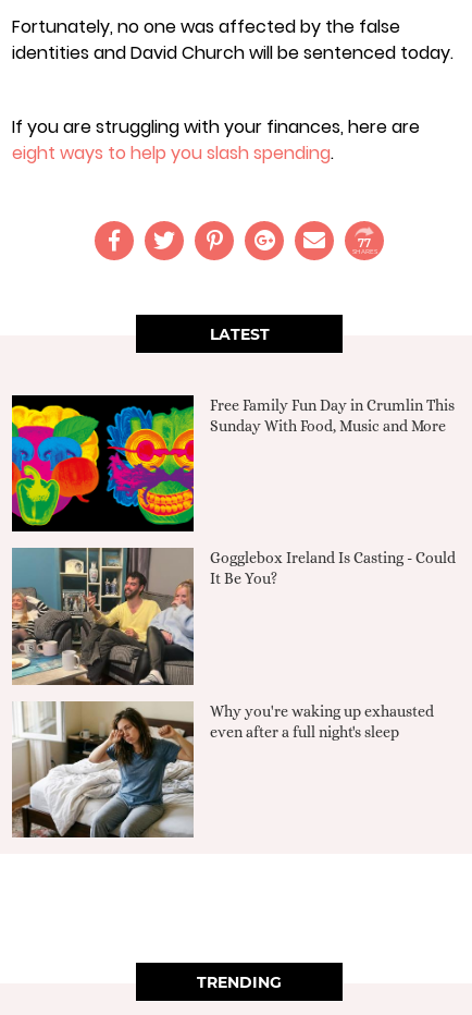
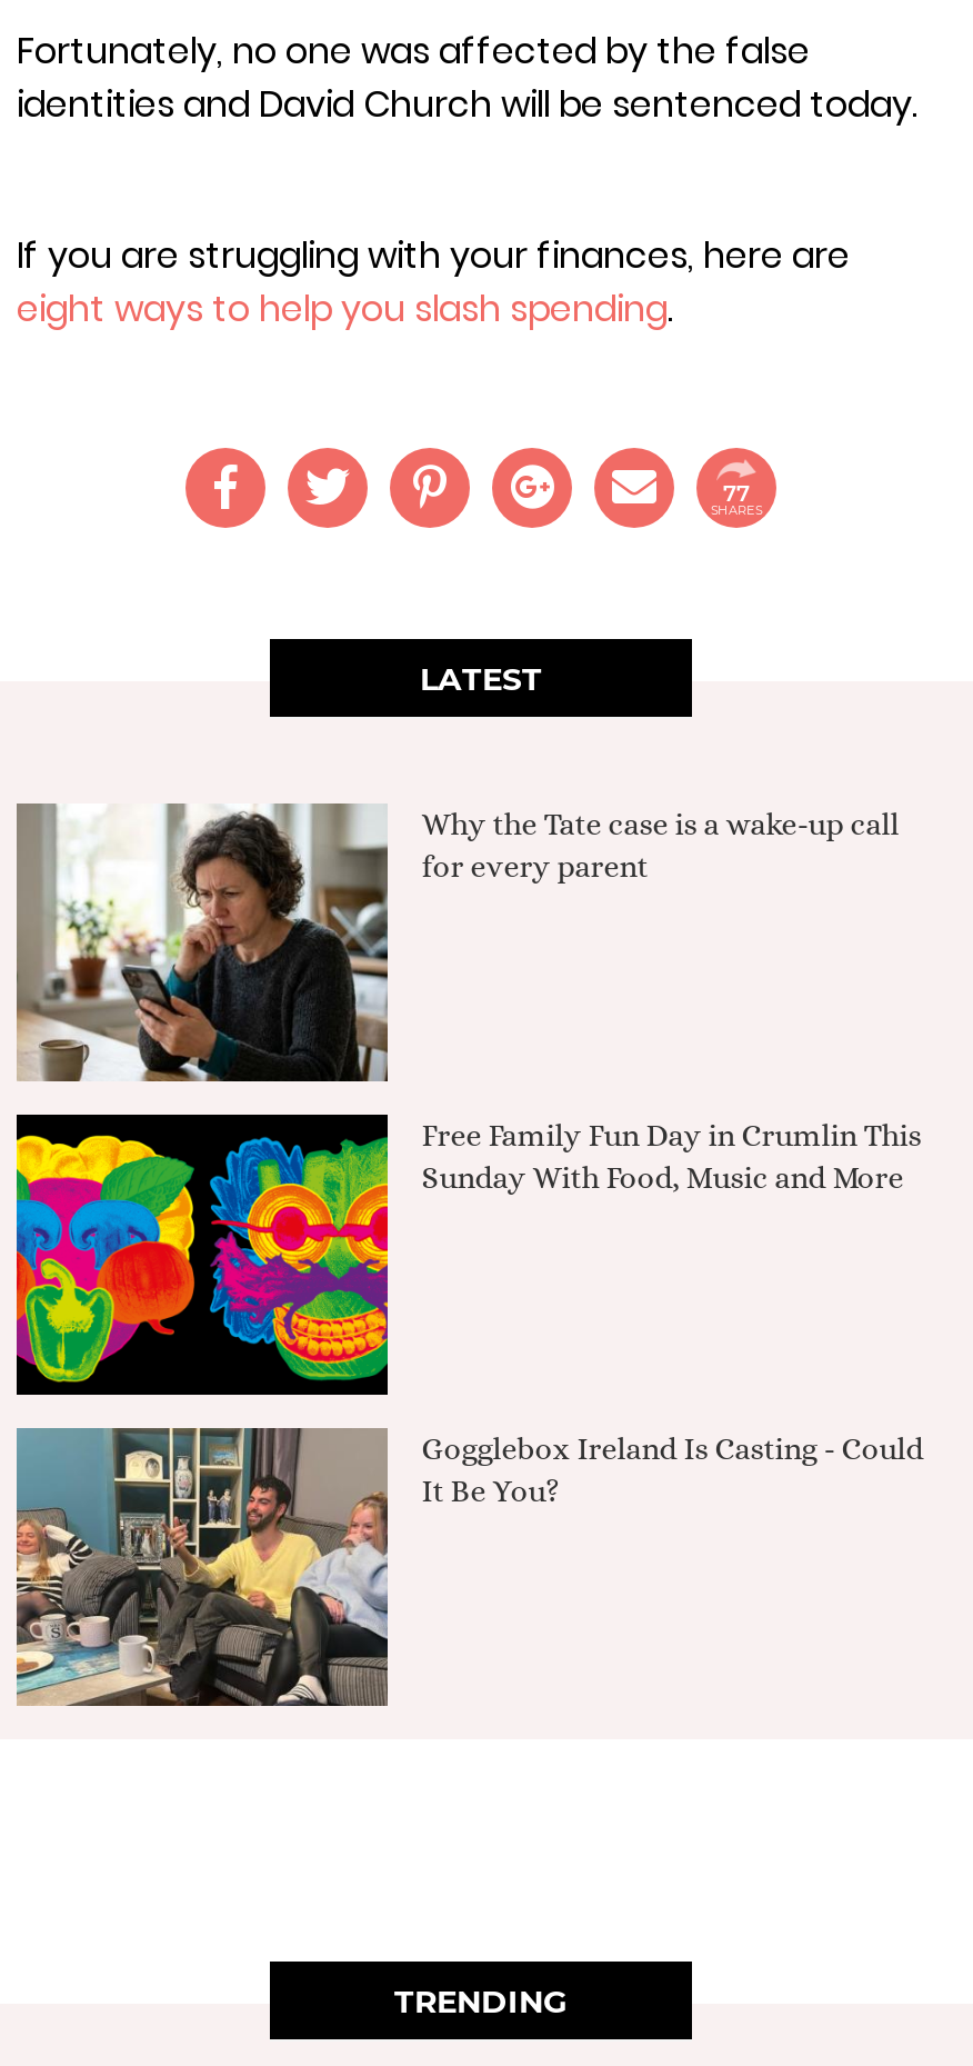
+ [image]
+ Why the Tate case is a wake-up call
+ for every parent

moved down: [image] | Free Family Fun Day in Crumlin This | Sunday With Food, Music and More | Gogglebox Ireland Is Casting - Could | It Be You?

moved down: [image]

- [image]
- Why you're waking up exhausted
- even after a full night's sleep
